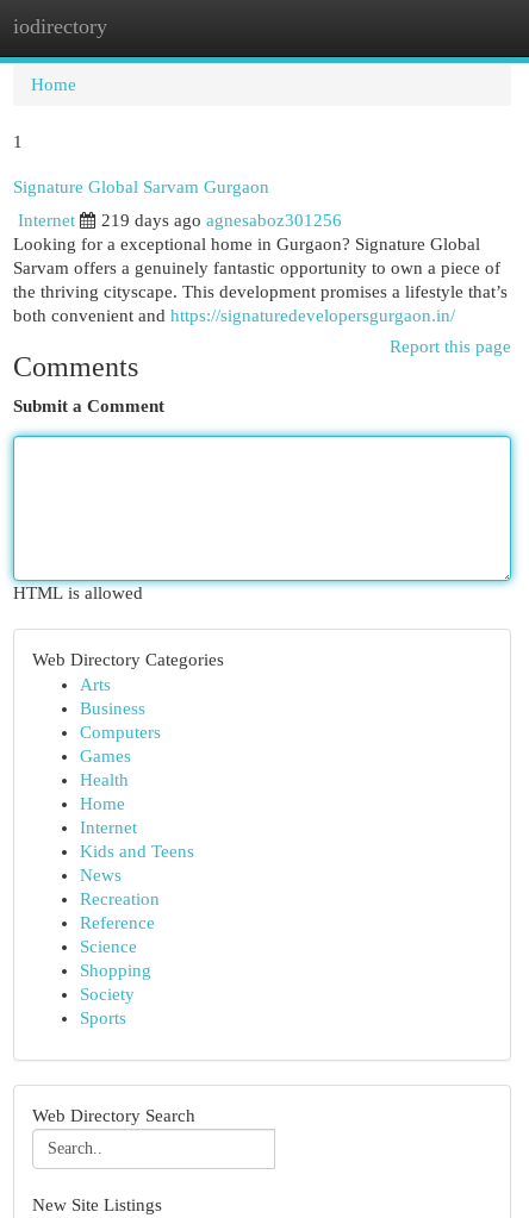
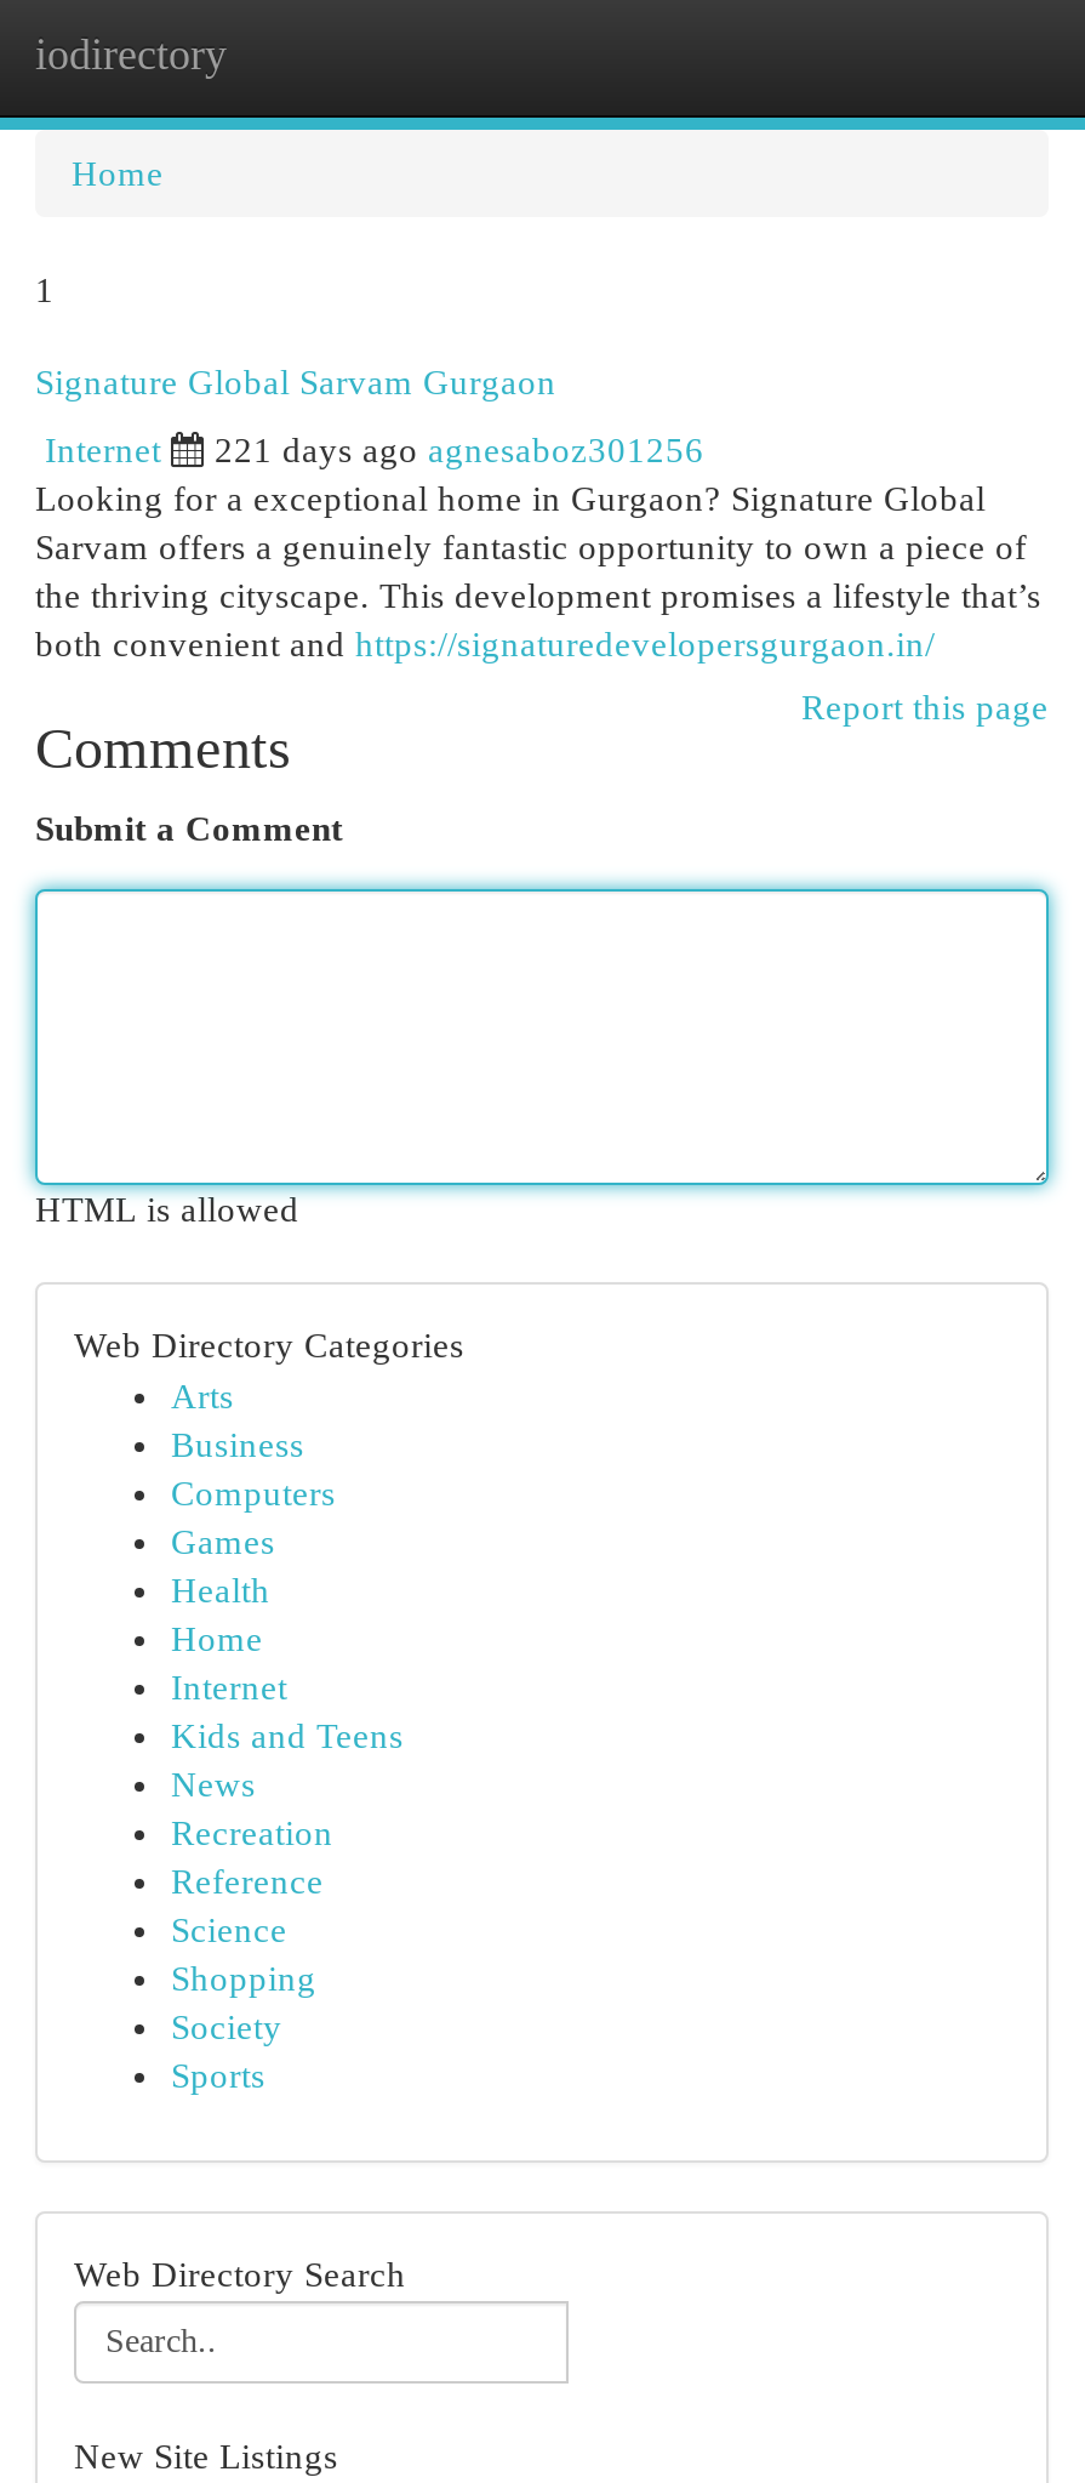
- 219 days ago agnesaboz301256
+ 221 days ago agnesaboz301256
